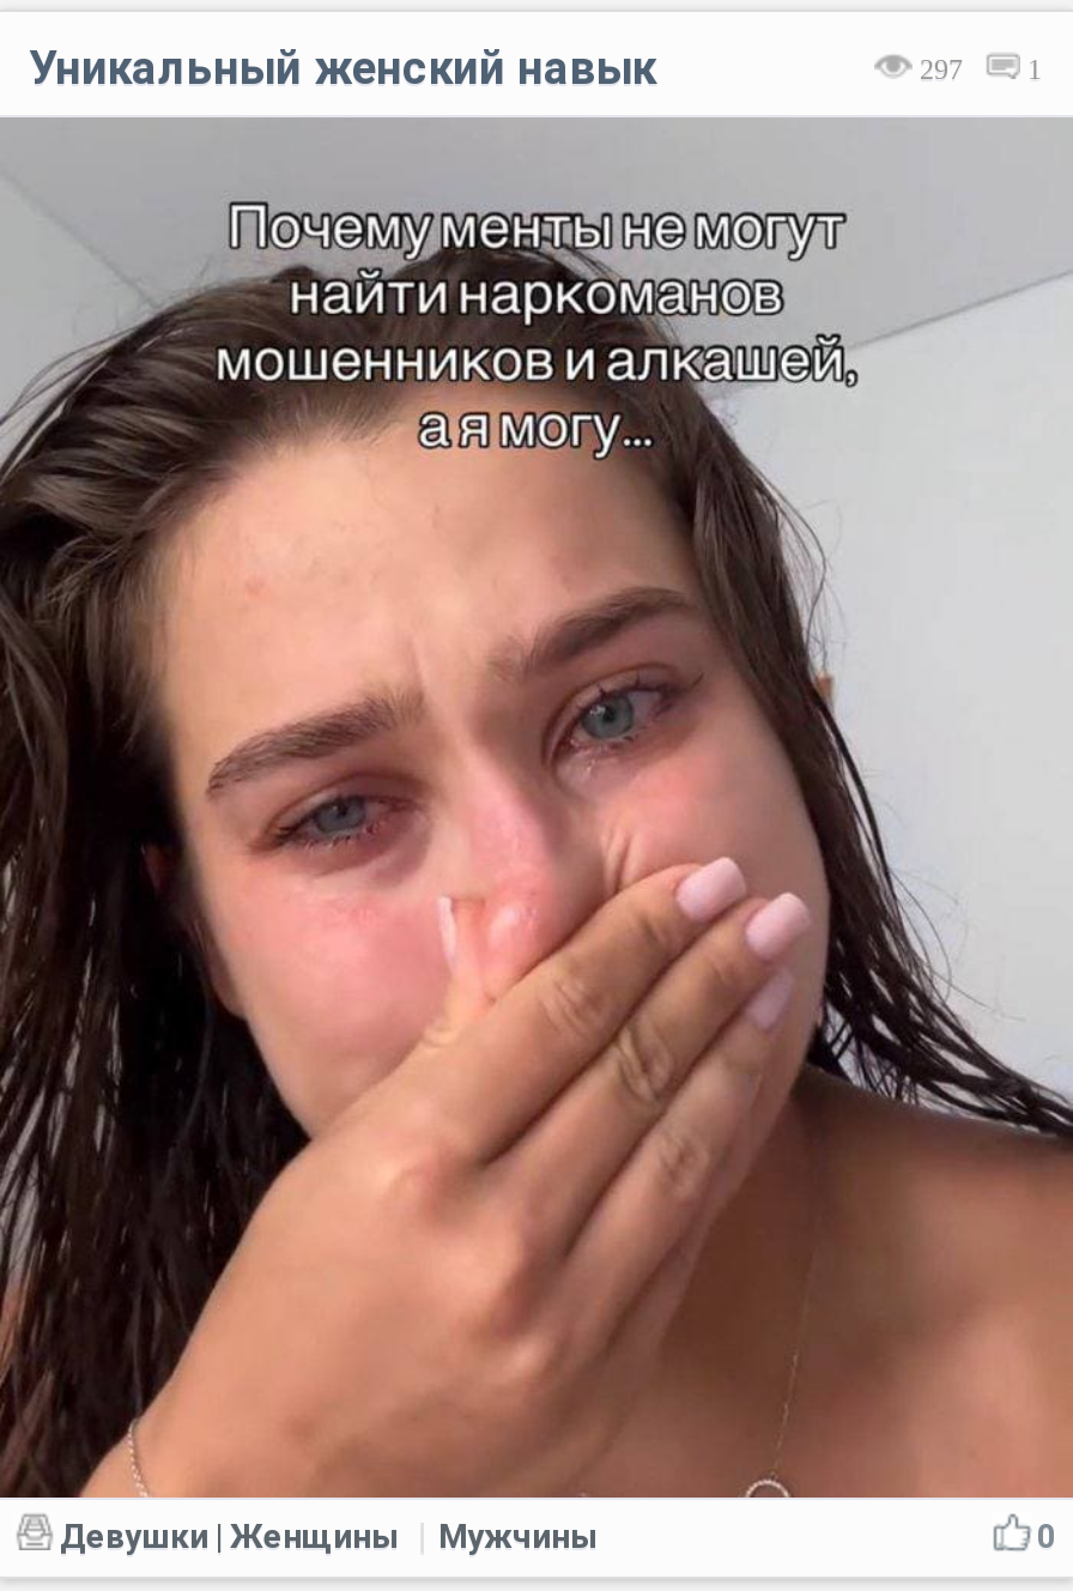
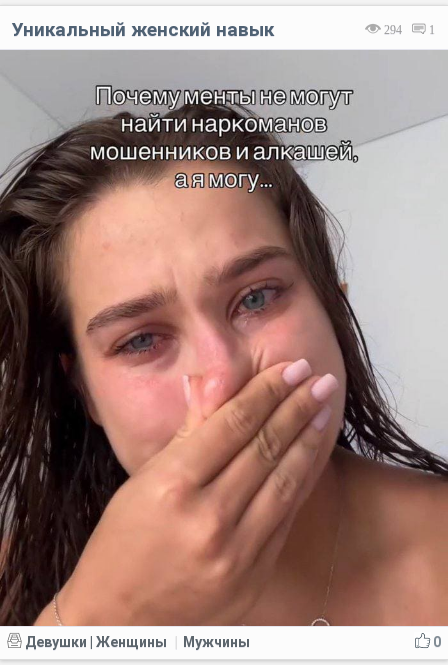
- 297 1
+ 294 1
